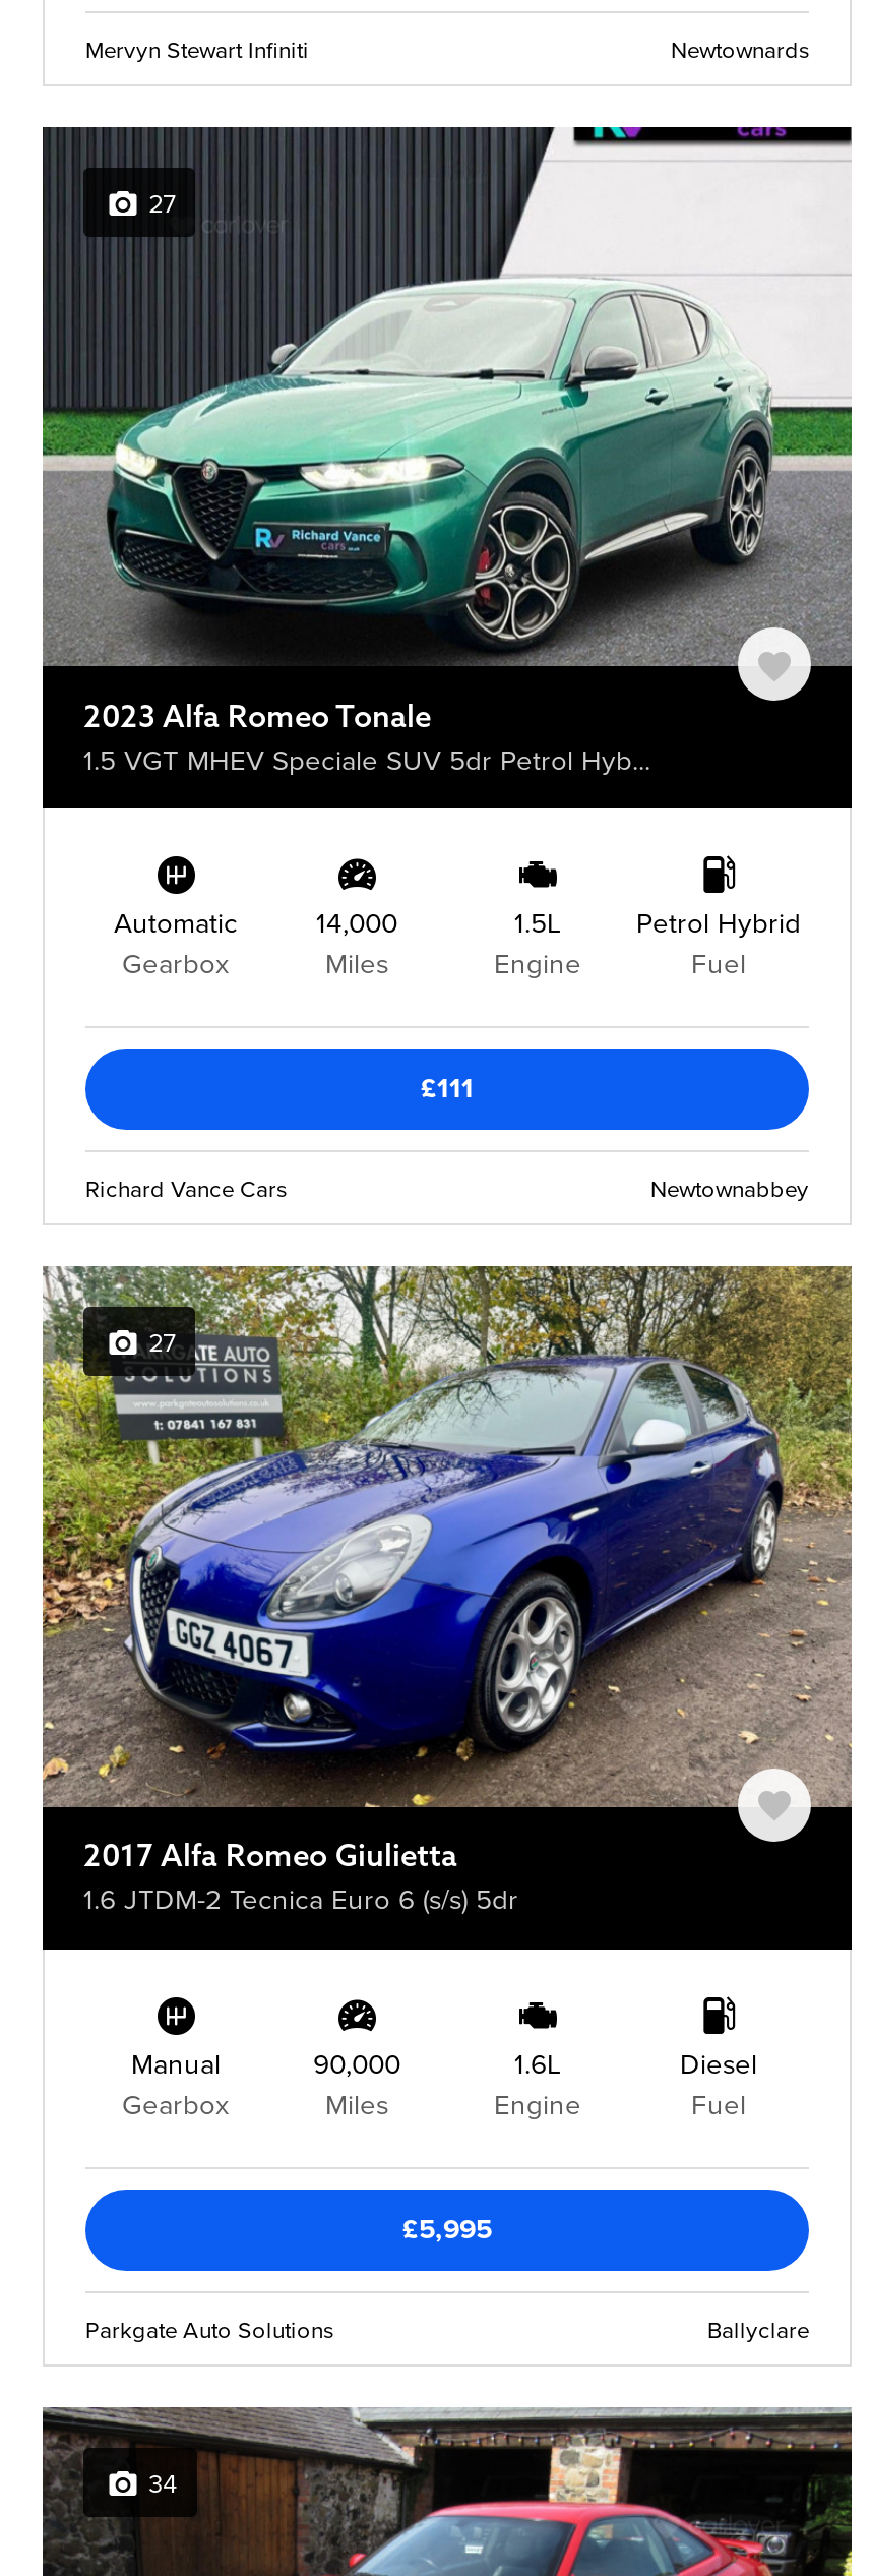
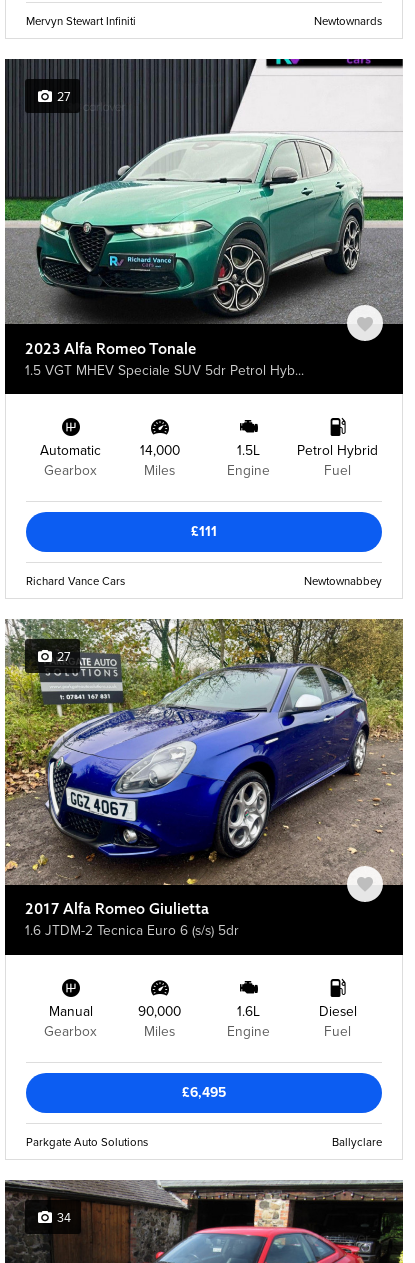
- £5,995
+ £6,495
